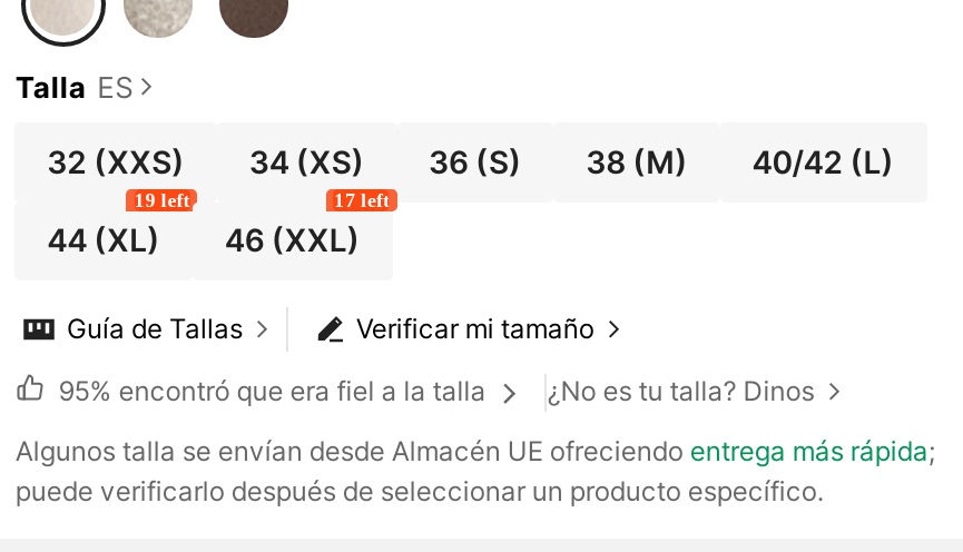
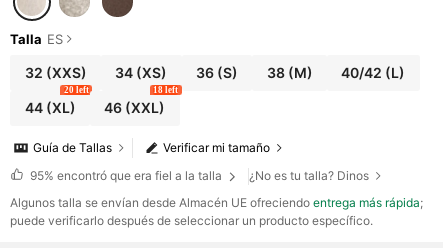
- 19 left
+ 20 left

- 17 left
+ 18 left
